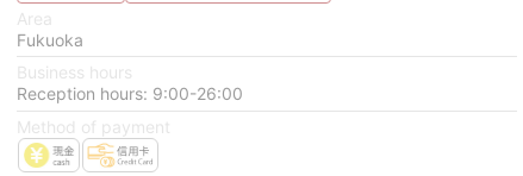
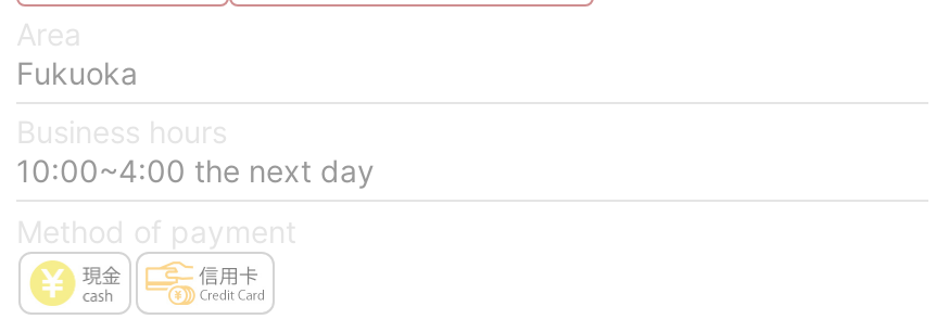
- Reception hours: 9:00-26:00
+ 10:00~4:00 the next day
